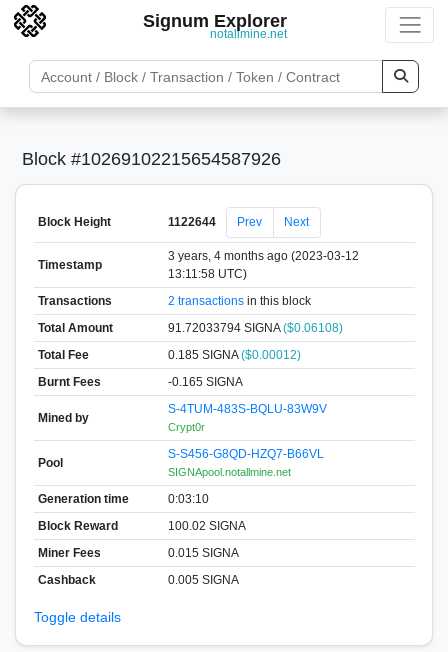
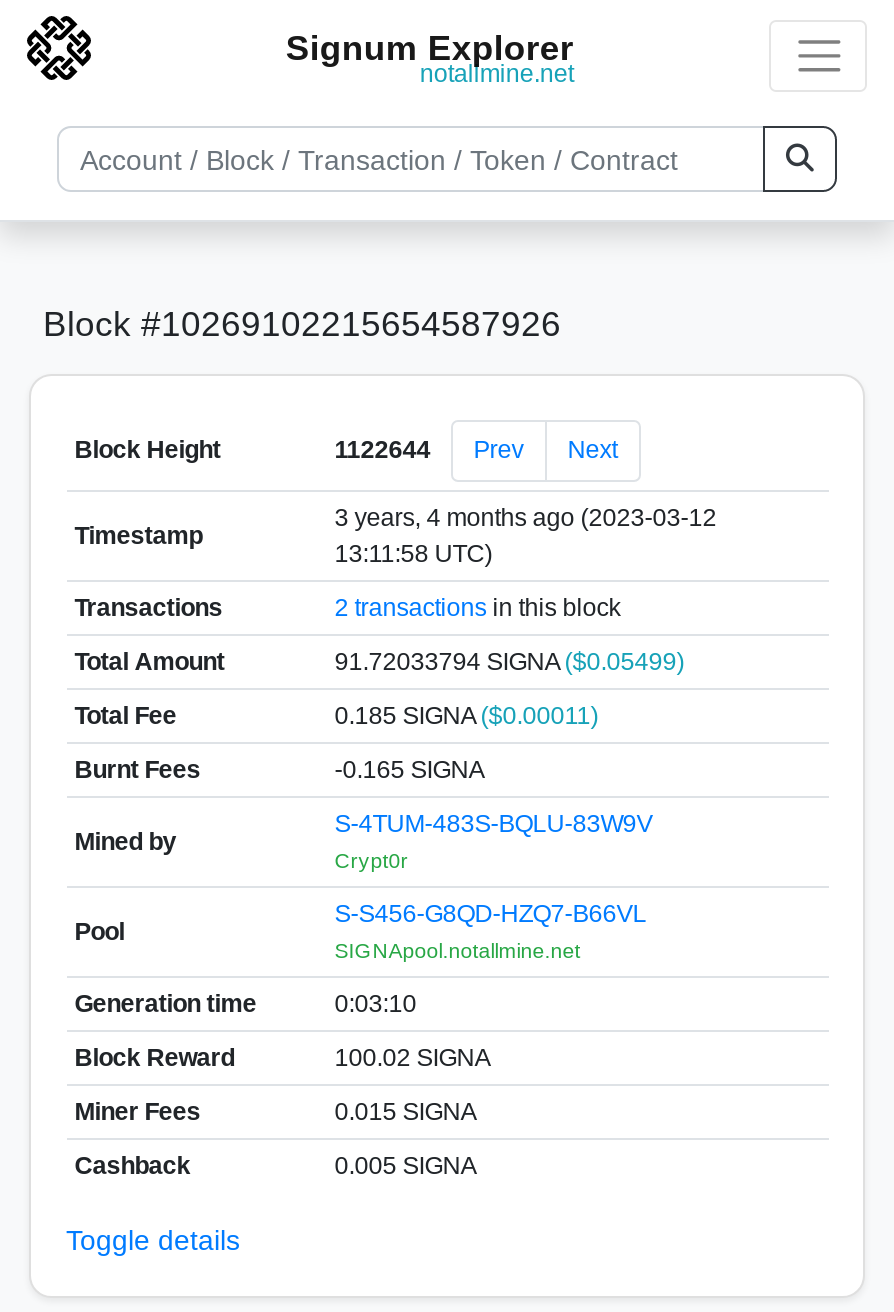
- 91.72033794 SIGNA ($0.06108)
+ 91.72033794 SIGNA ($0.05499)

- 0.185 SIGNA ($0.00012)
+ 0.185 SIGNA ($0.00011)
